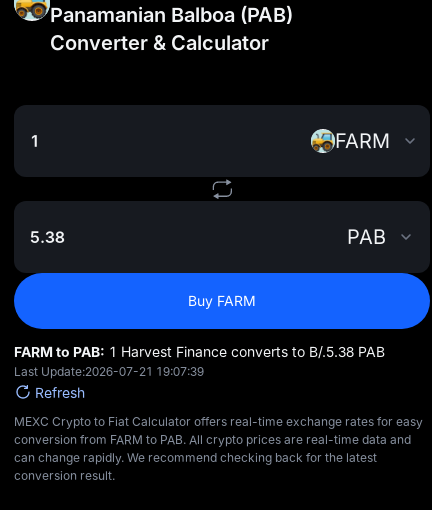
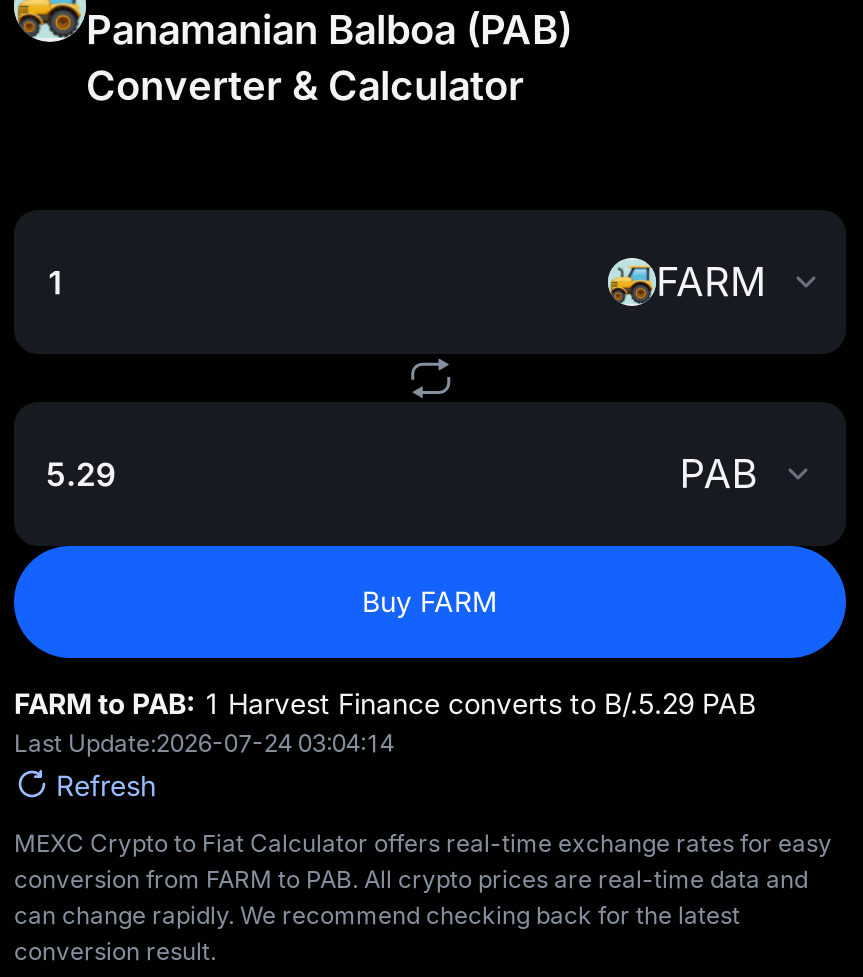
- FARM to PAB: 1 Harvest Finance converts to B/.5.38 PAB
+ FARM to PAB: 1 Harvest Finance converts to B/.5.29 PAB

- Last Update:2026-07-21 19:07:39
+ Last Update:2026-07-24 03:04:14
